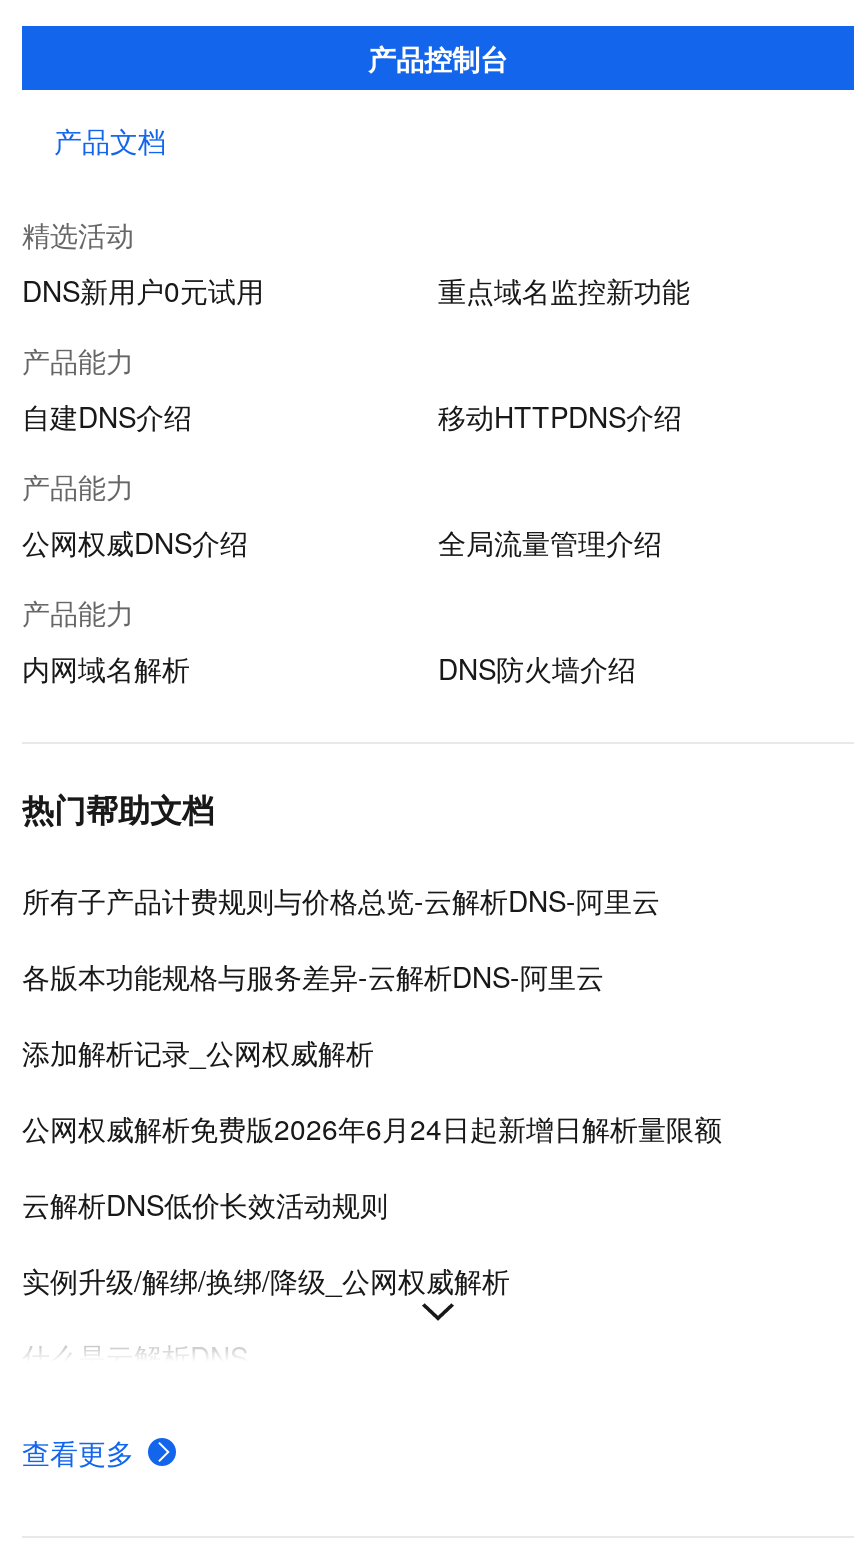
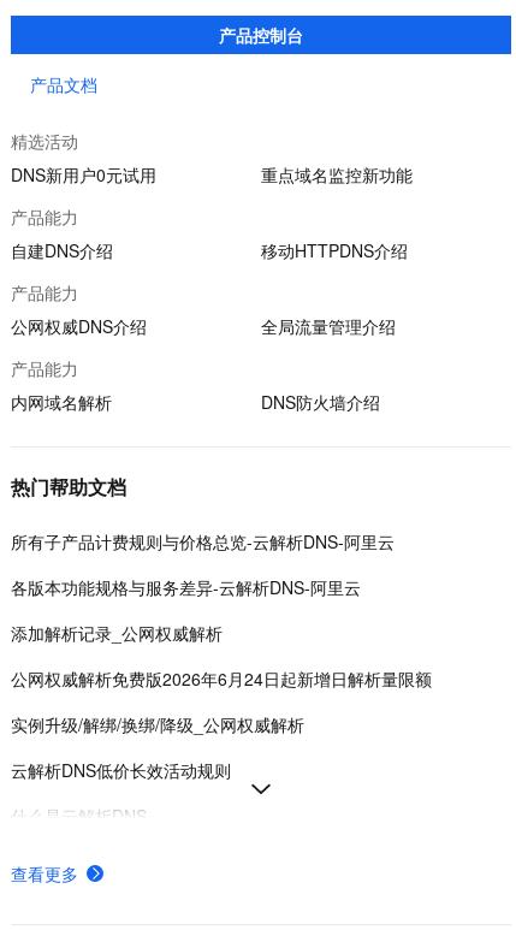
moved down: 云解析DNS低价长效活动规则

moved up: 实例升级/解绑/换绑/降级_公网权威解析
